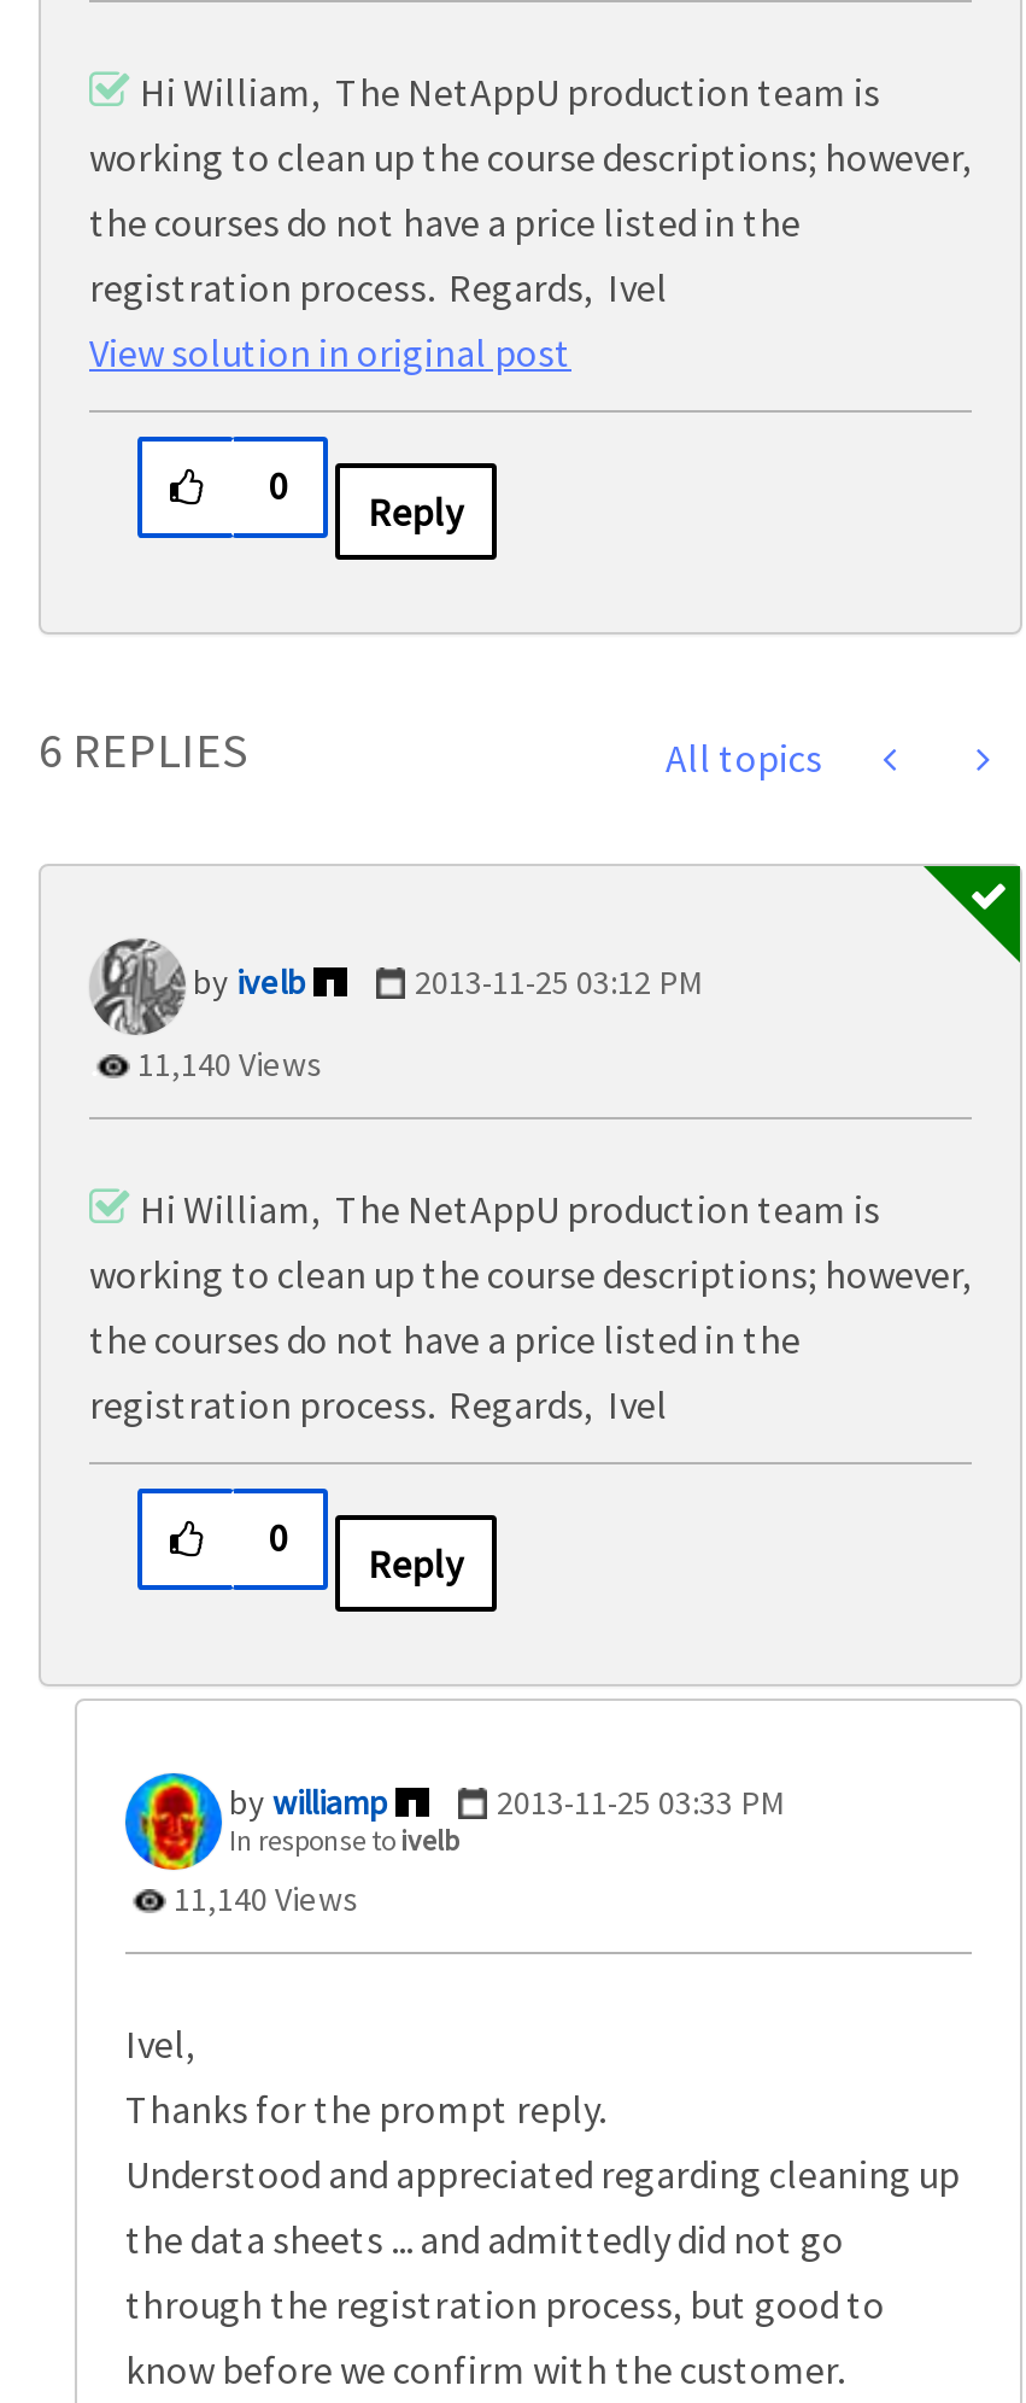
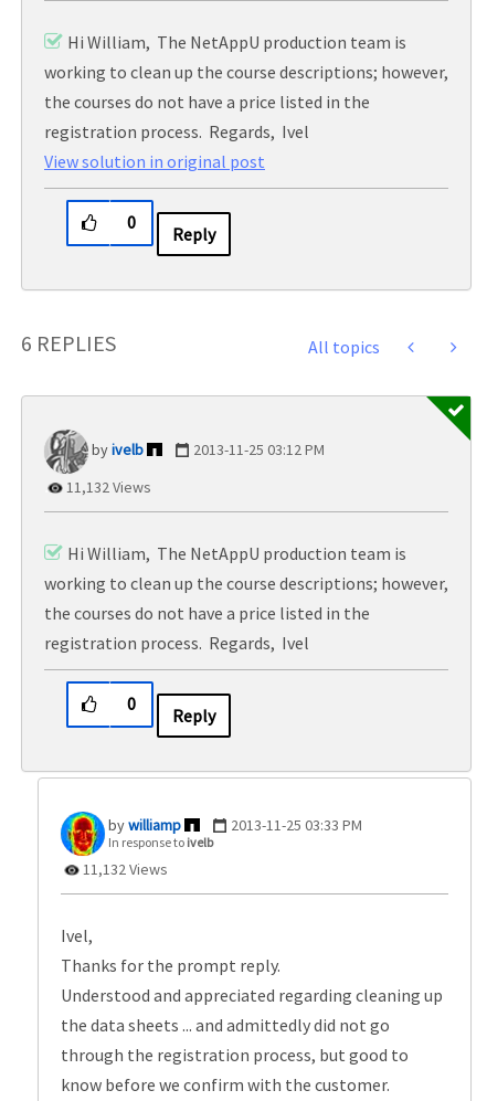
- 11,140 Views
+ 11,132 Views

- 11,140 Views
+ 11,132 Views
